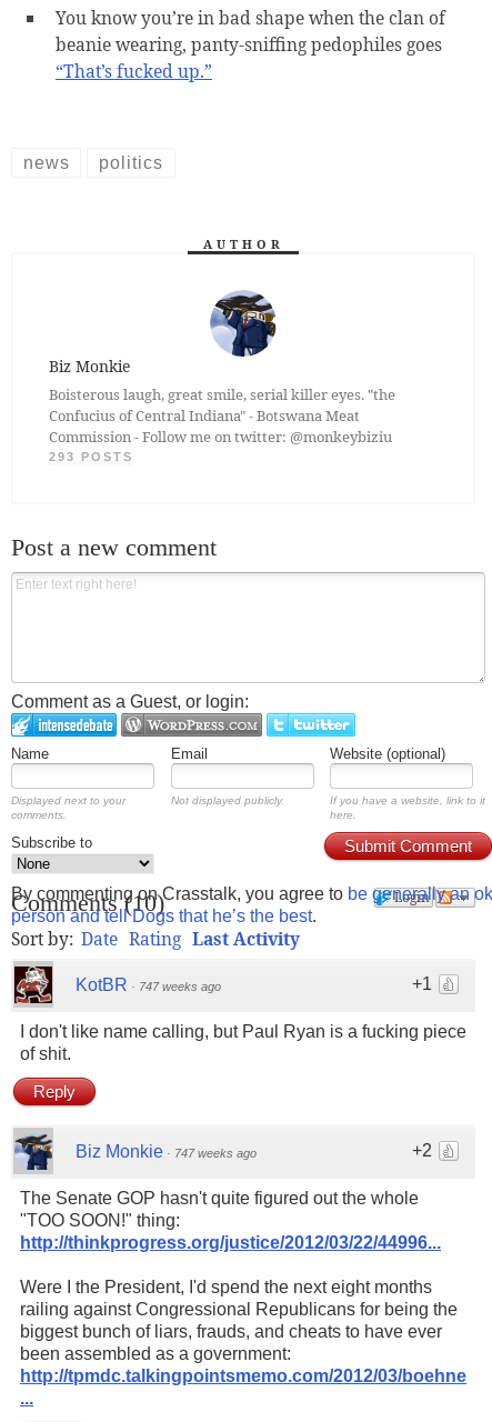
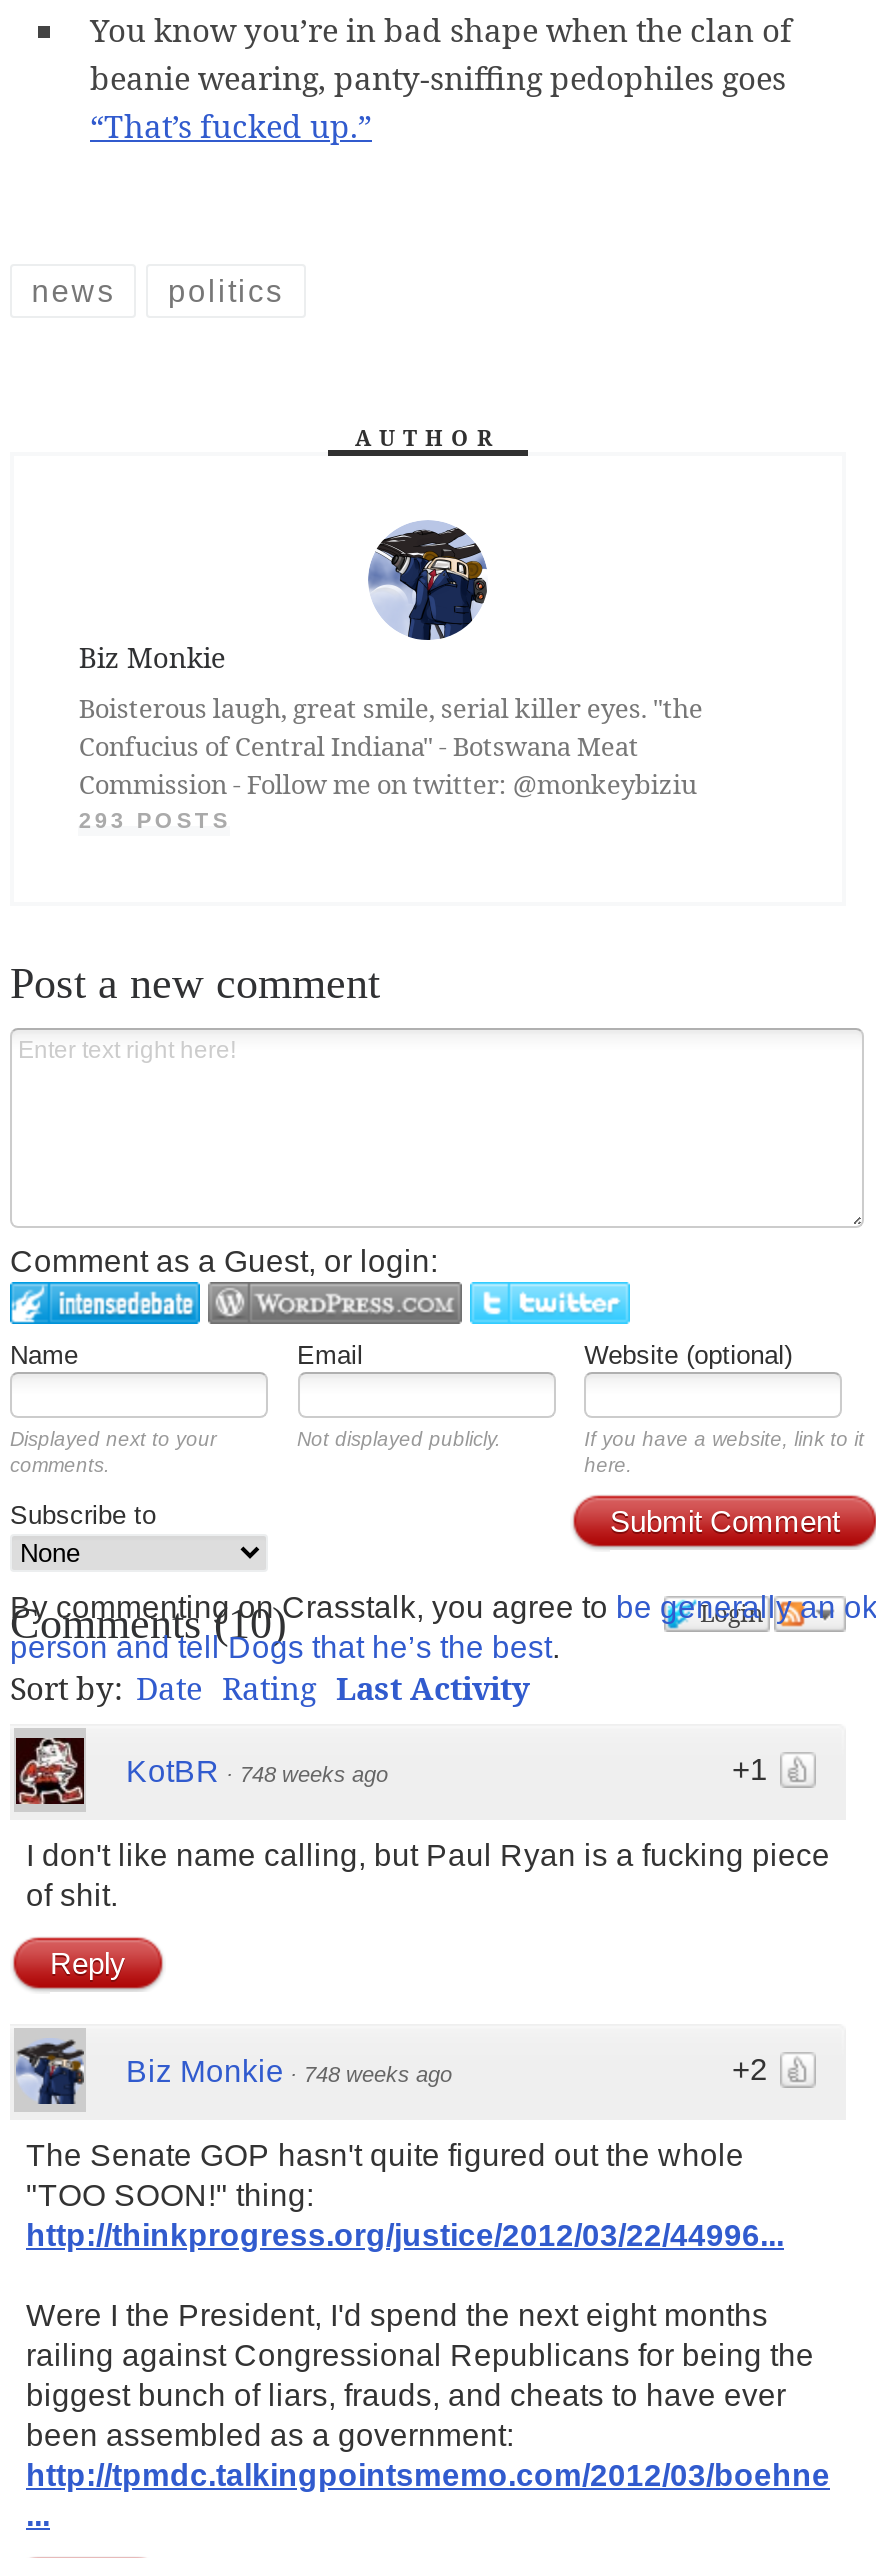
- KotBR · 747 weeks ago
+ KotBR · 748 weeks ago

- Biz Monkie · 747 weeks ago
+ Biz Monkie · 748 weeks ago
